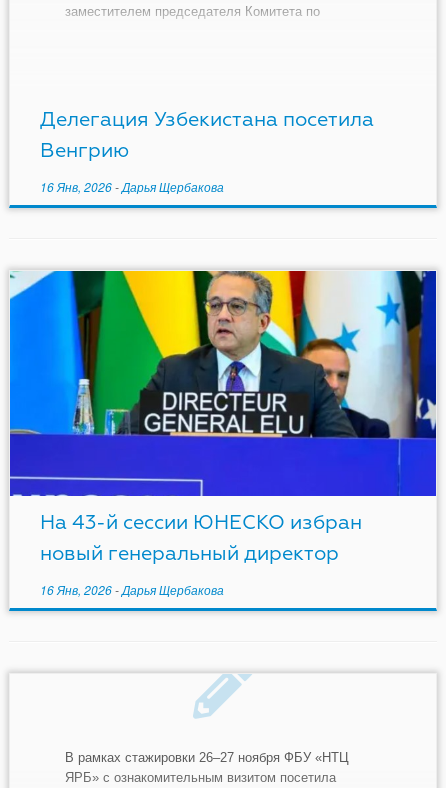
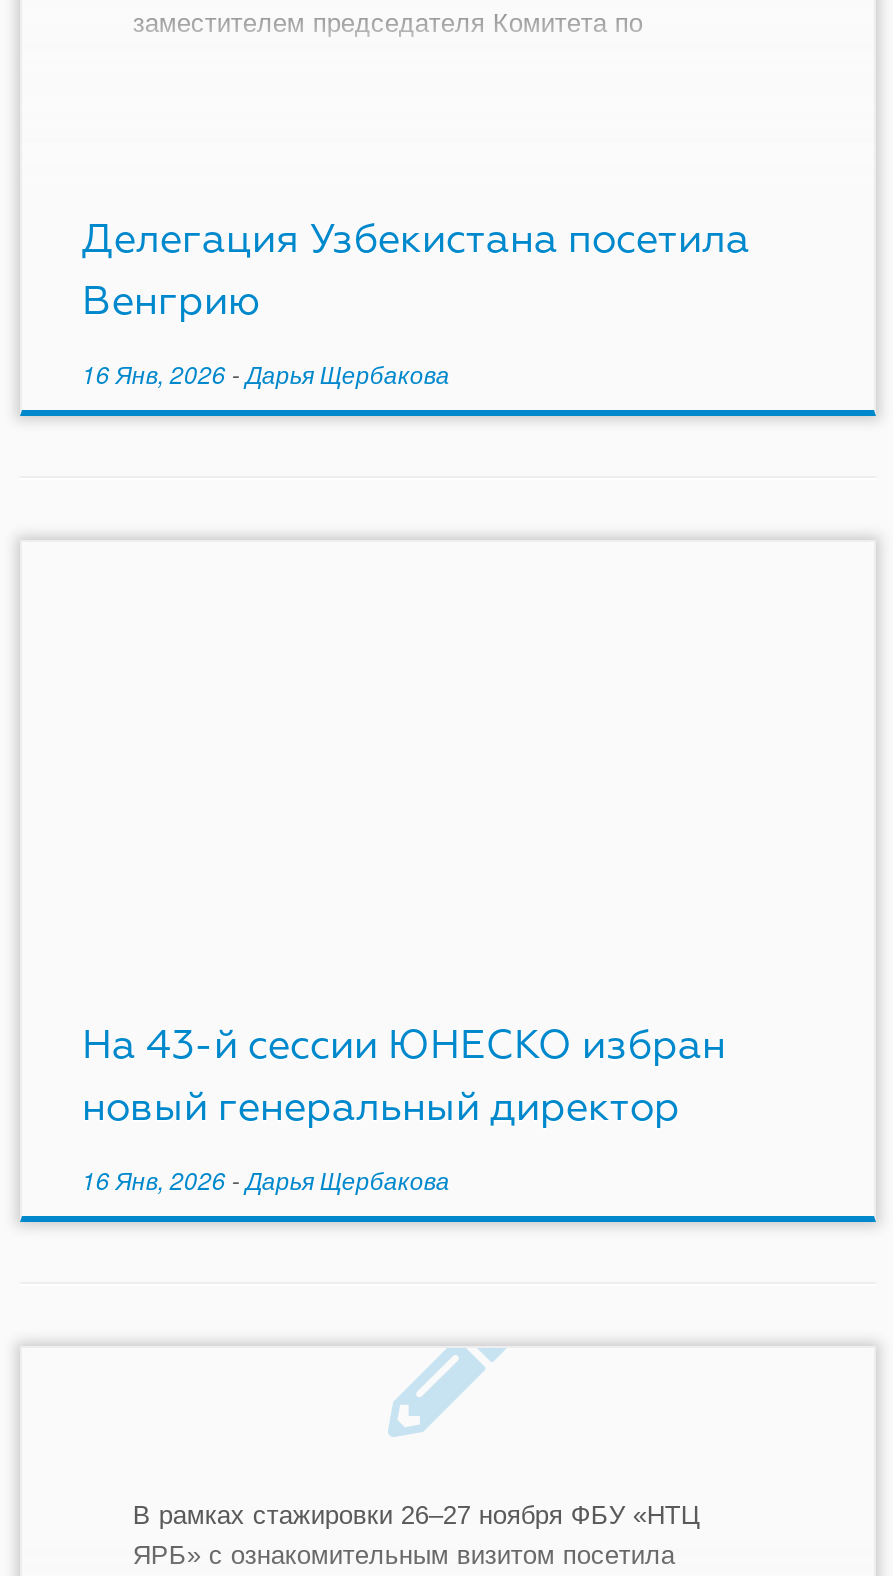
- [image]
